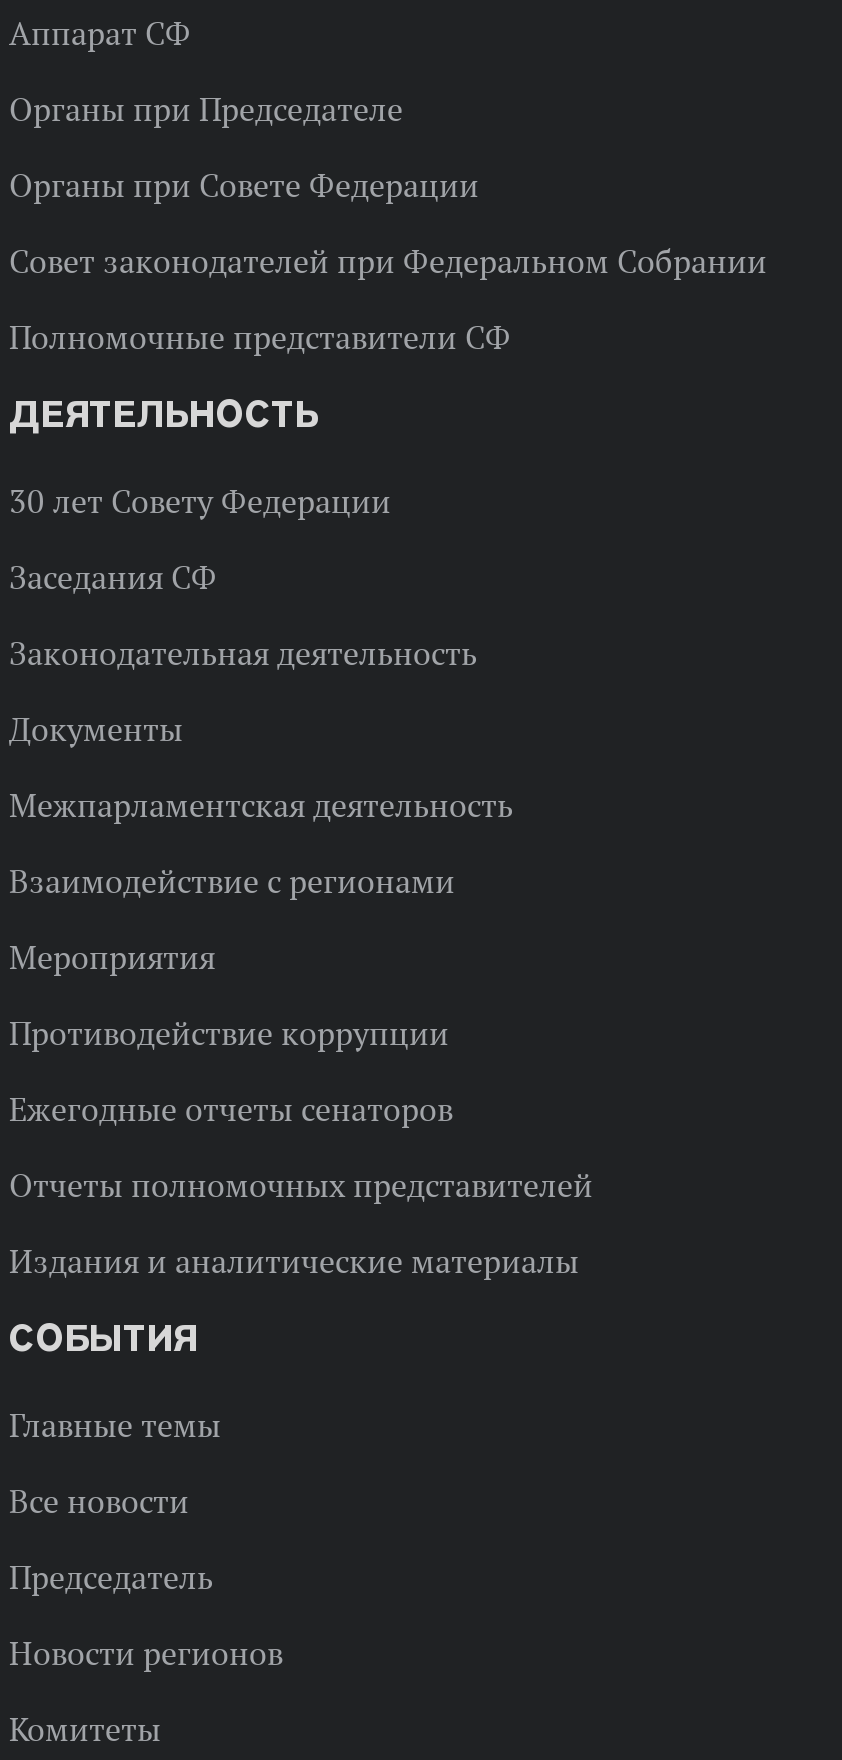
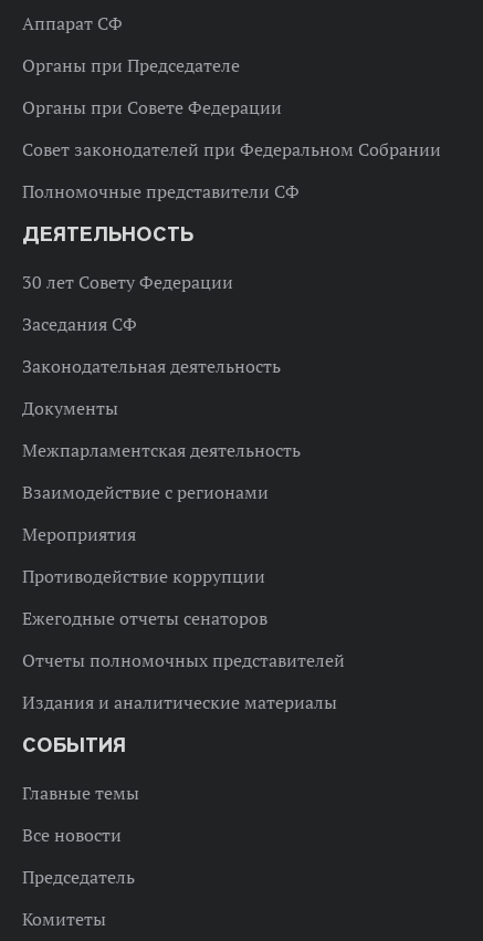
- Новости регионов
